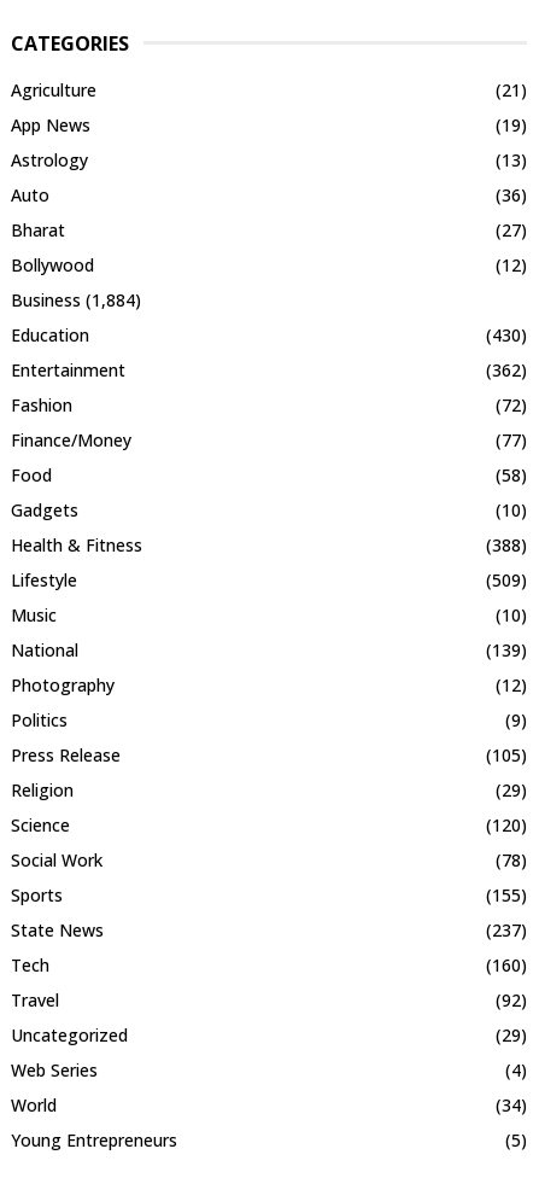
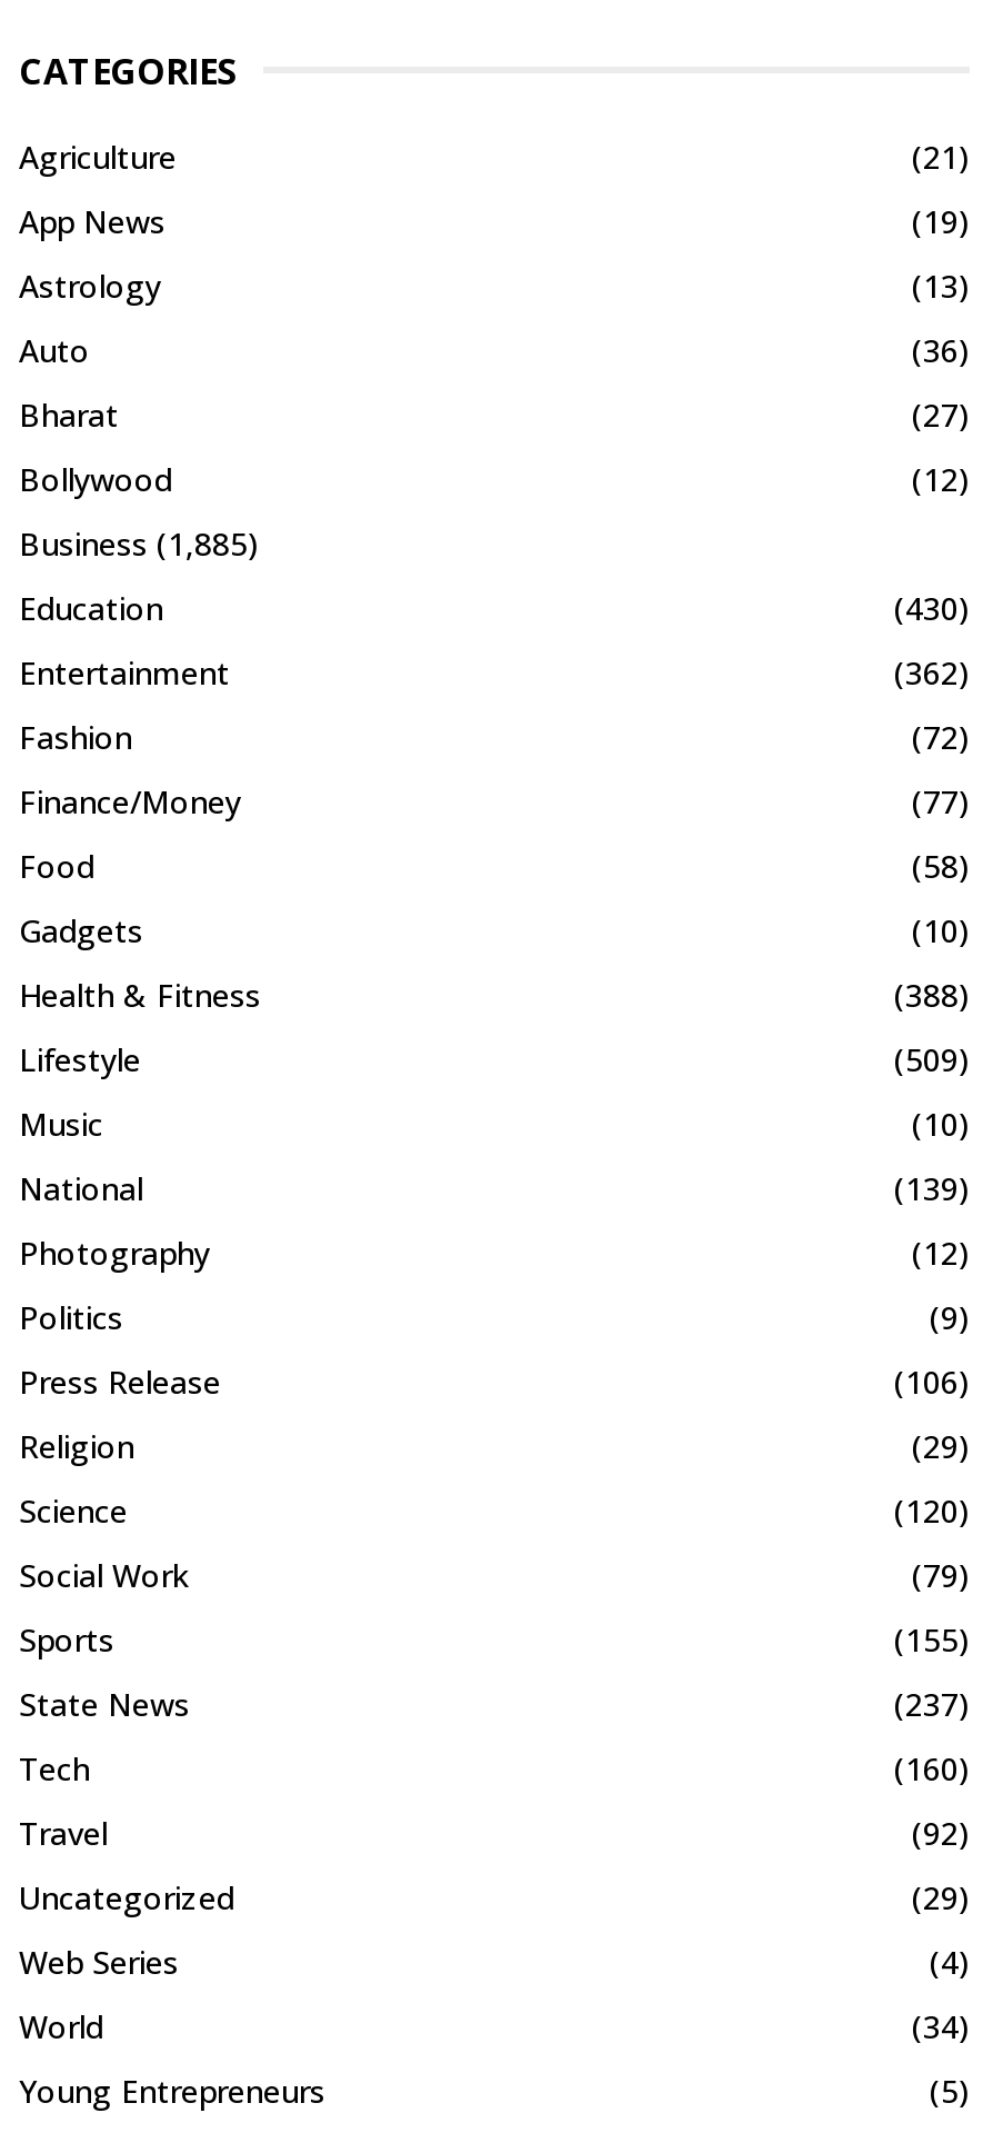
- Business (1,884)
+ Business (1,885)

- (105)
+ (106)

- (78)
+ (79)
